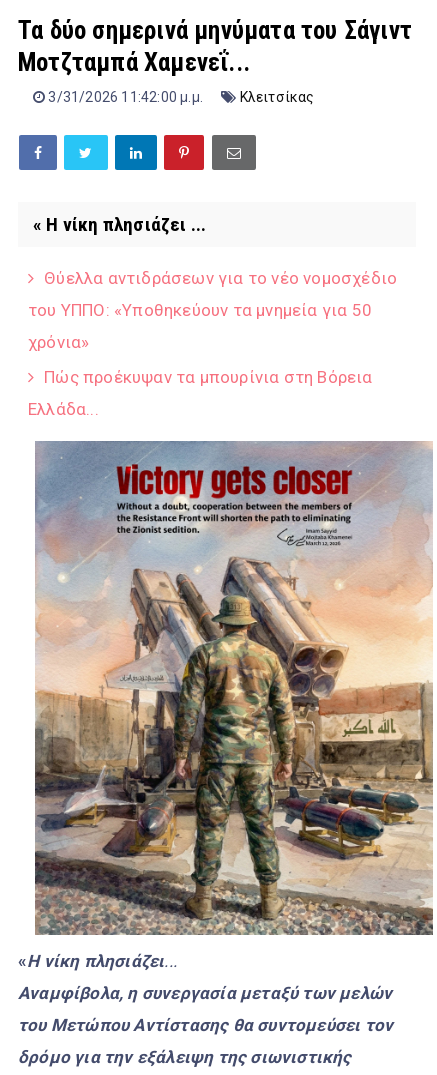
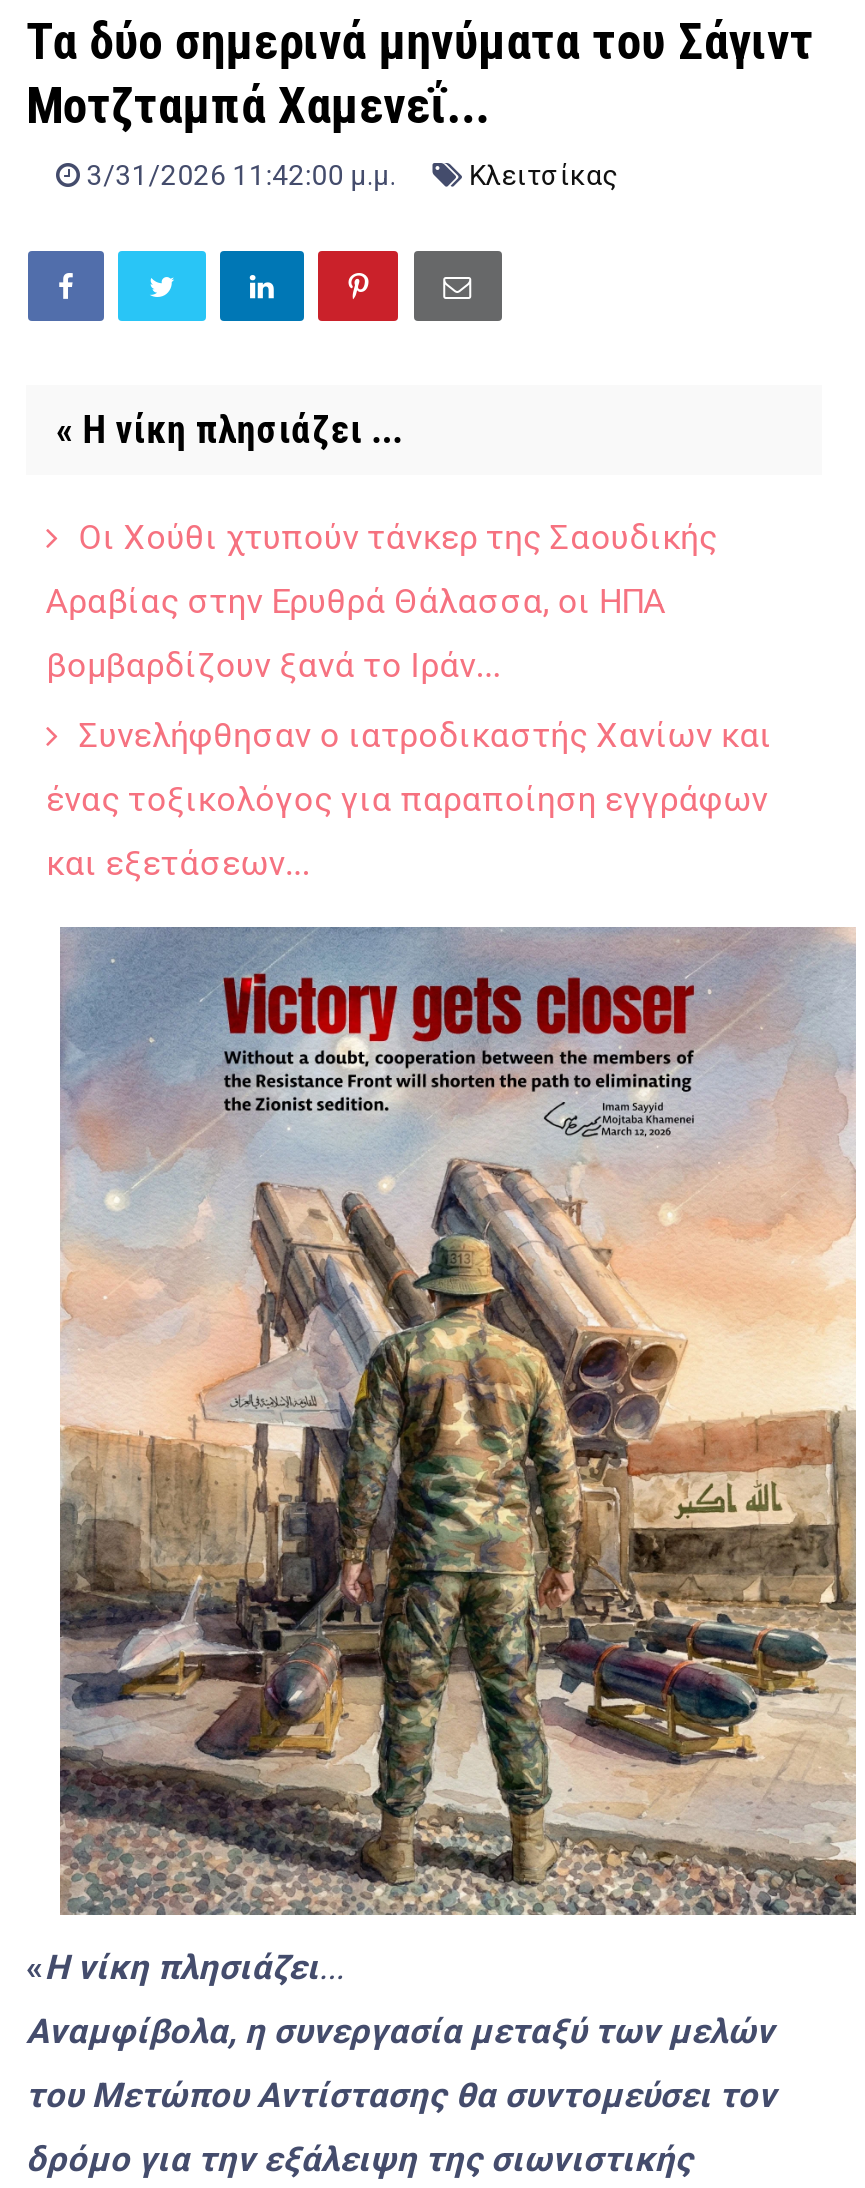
- Θύελλα αντιδράσεων για το νέο νομοσχέδιο
- του ΥΠΠΟ: «Υποθηκεύουν τα μνημεία για 50
- χρόνια»
- Πώς προέκυψαν τα μπουρίνια στη Βόρεια
- Ελλάδα...
+ Οι Χούθι χτυπούν τάνκερ της Σαουδικής
+ Αραβίας στην Ερυθρά Θάλασσα, οι ΗΠΑ
+ βομβαρδίζουν ξανά το Ιράν...
+ Συνελήφθησαν ο ιατροδικαστής Χανίων και
+ ένας τοξικολόγος για παραποίηση εγγράφων
+ και εξετάσεων...
